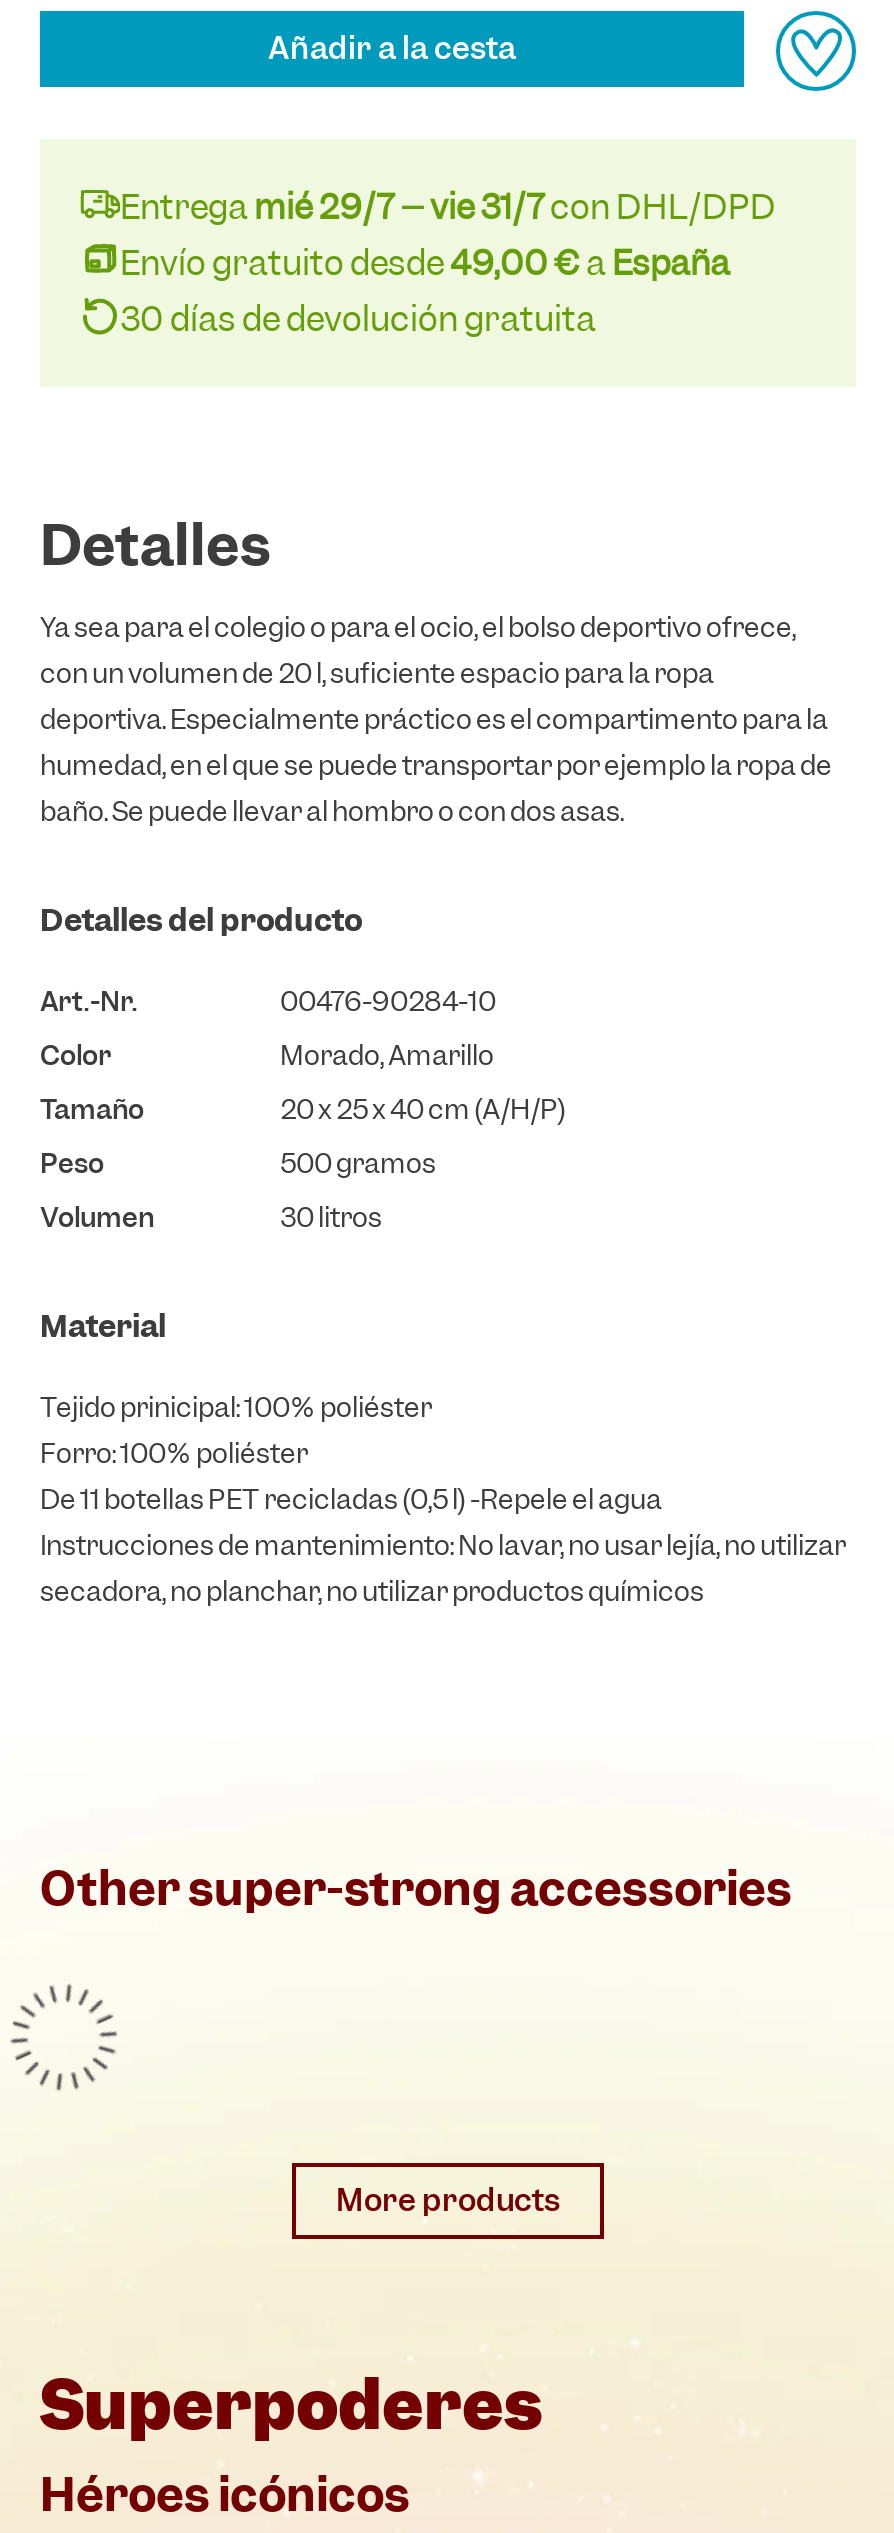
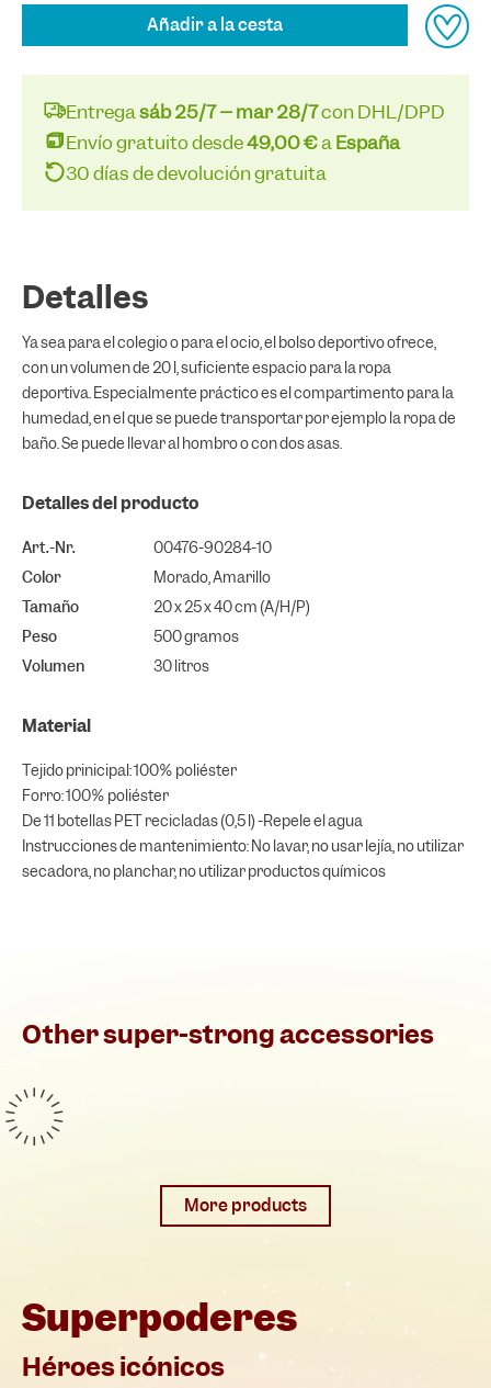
- Entrega mié 29/7 – vie 31/7con DHL/DPD
+ Entrega sáb 25/7 – mar 28/7con DHL/DPD
